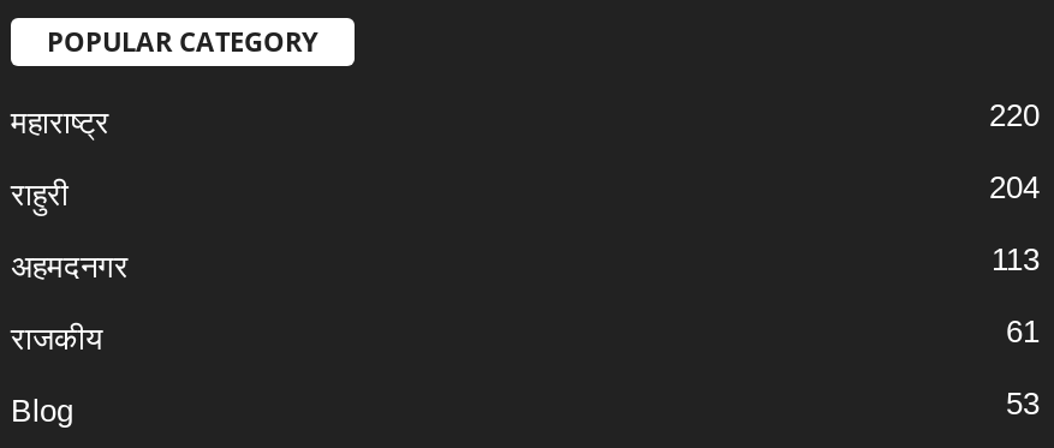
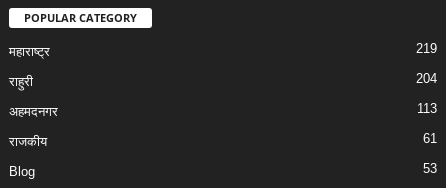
- 220
+ 219
